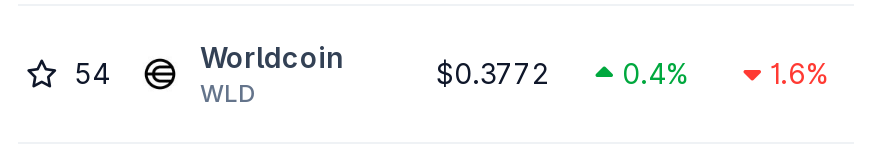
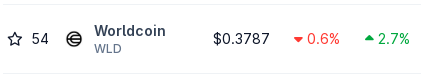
- $0.3772
+ $0.3787

- 0.4%
+ 0.6%

- 1.6%
+ 2.7%
